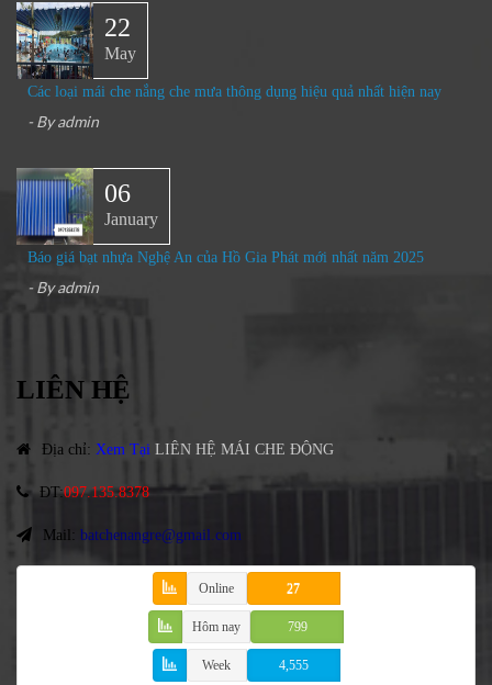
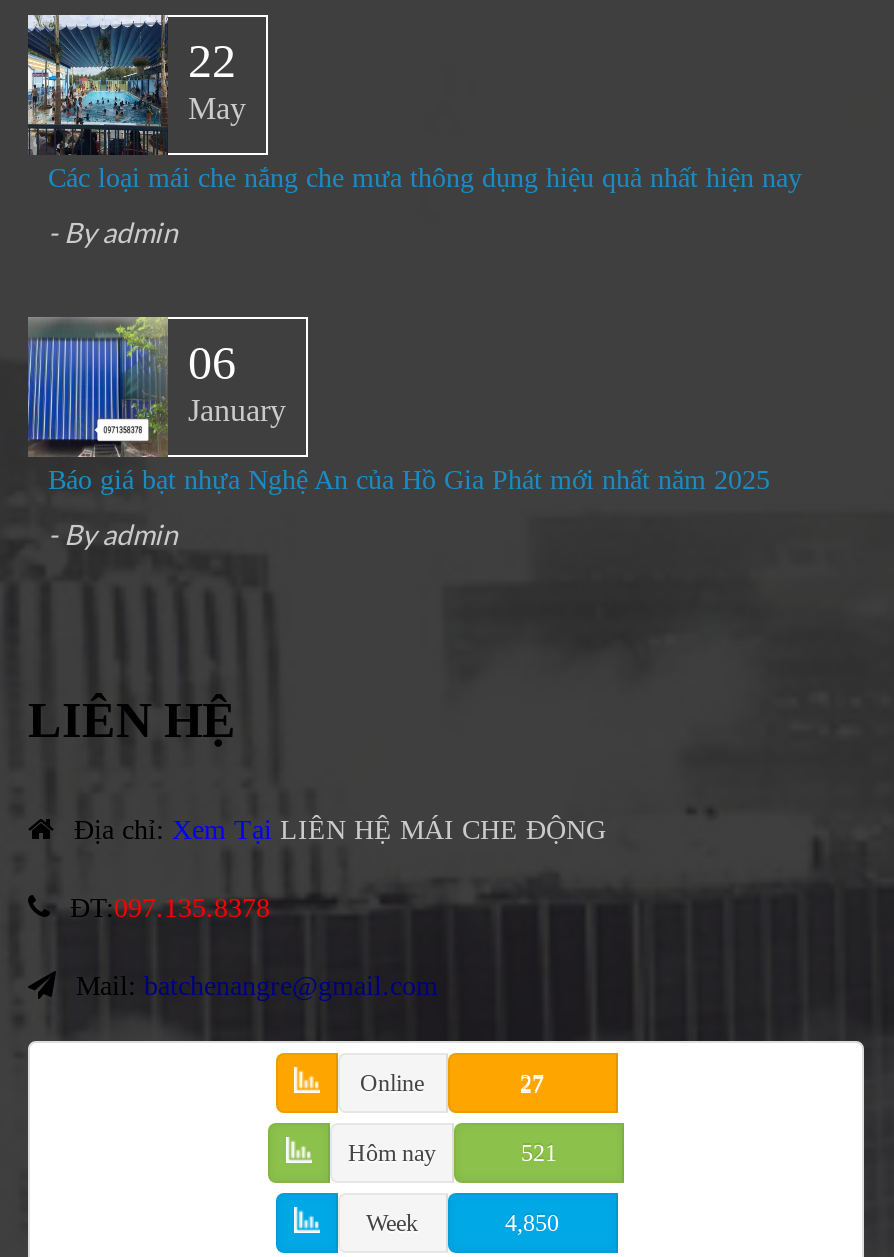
- 799
+ 521

- 4,555
+ 4,850
